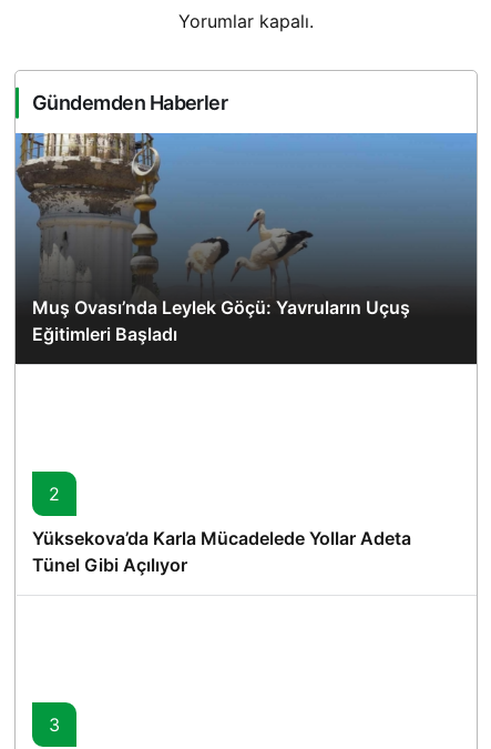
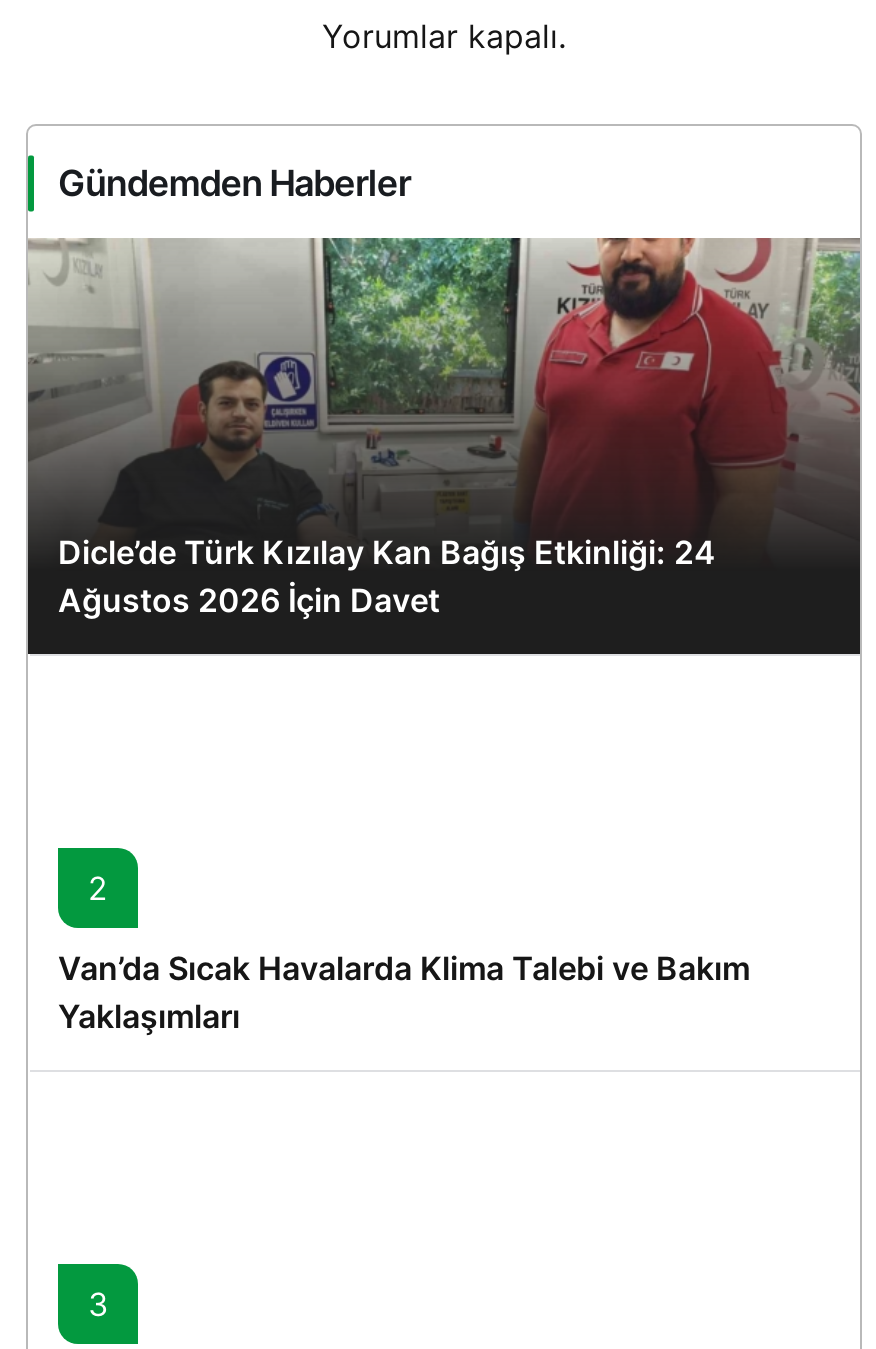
- [image]
- Muş Ovası’nda Leylek Göçü: Yavruların Uçuş
- Eğitimleri Başladı
+ [image]
+ Dicle’de Türk Kızılay Kan Bağış Etkinliği: 24
+ Ağustos 2026 İçin Davet

- Yüksekova’da Karla Mücadelede Yollar Adeta
- Tünel Gibi Açılıyor
+ Van’da Sıcak Havalarda Klima Talebi ve Bakım
+ Yaklaşımları
